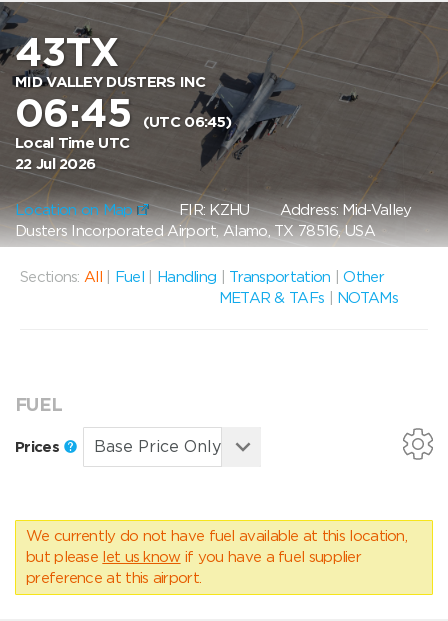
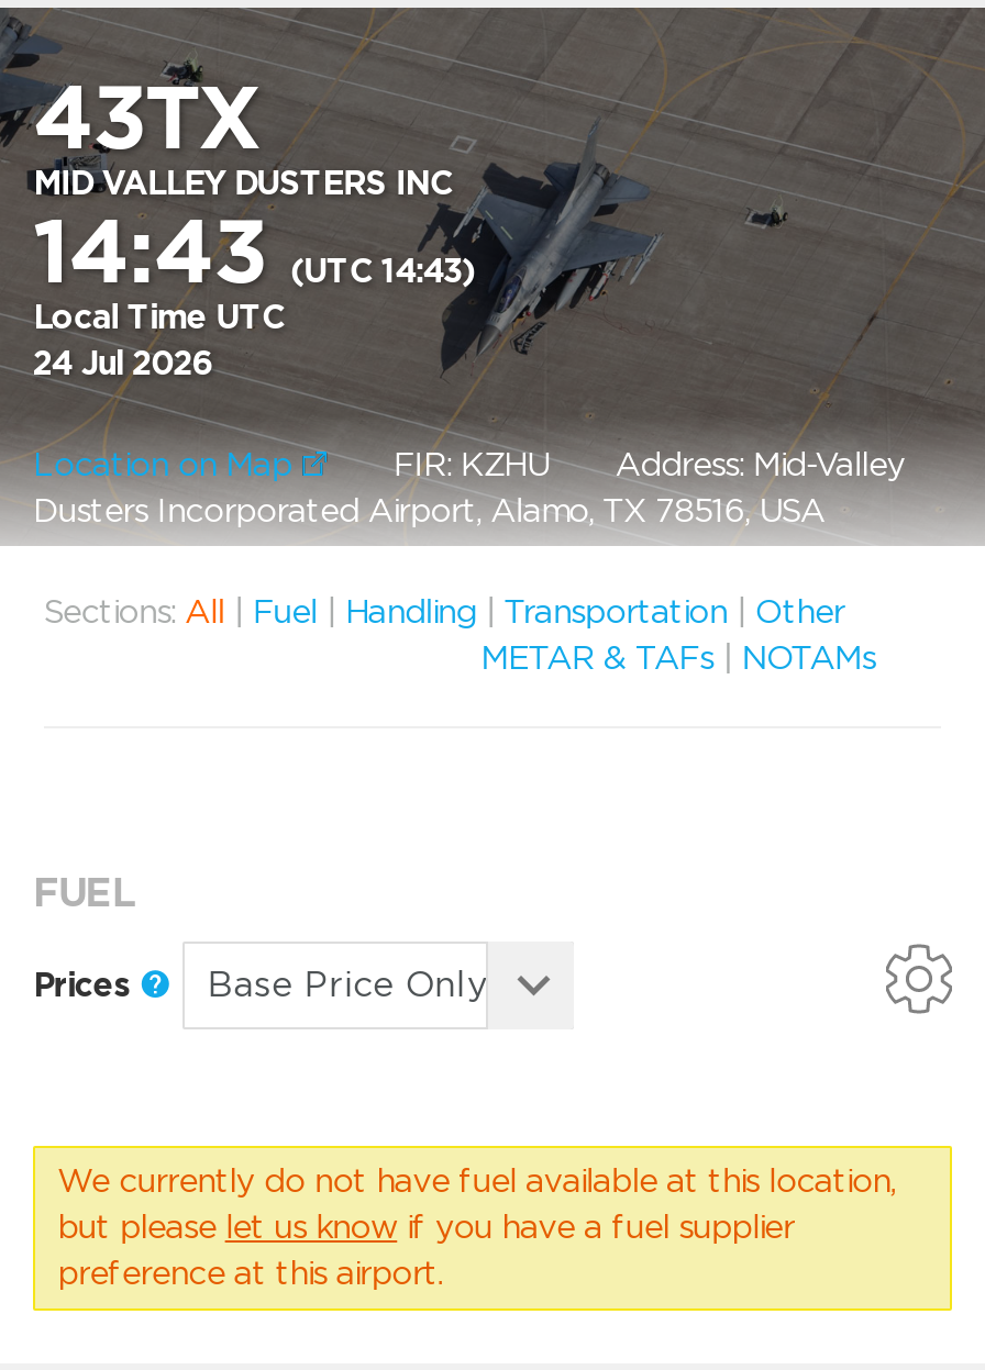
- 06:45 (UTC 06:45)
+ 14:43 (UTC 14:43)

- 22 Jul 2026
+ 24 Jul 2026
